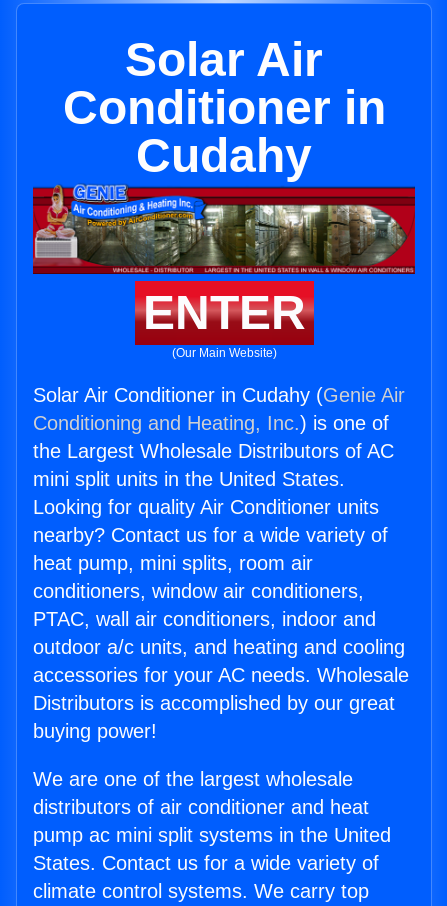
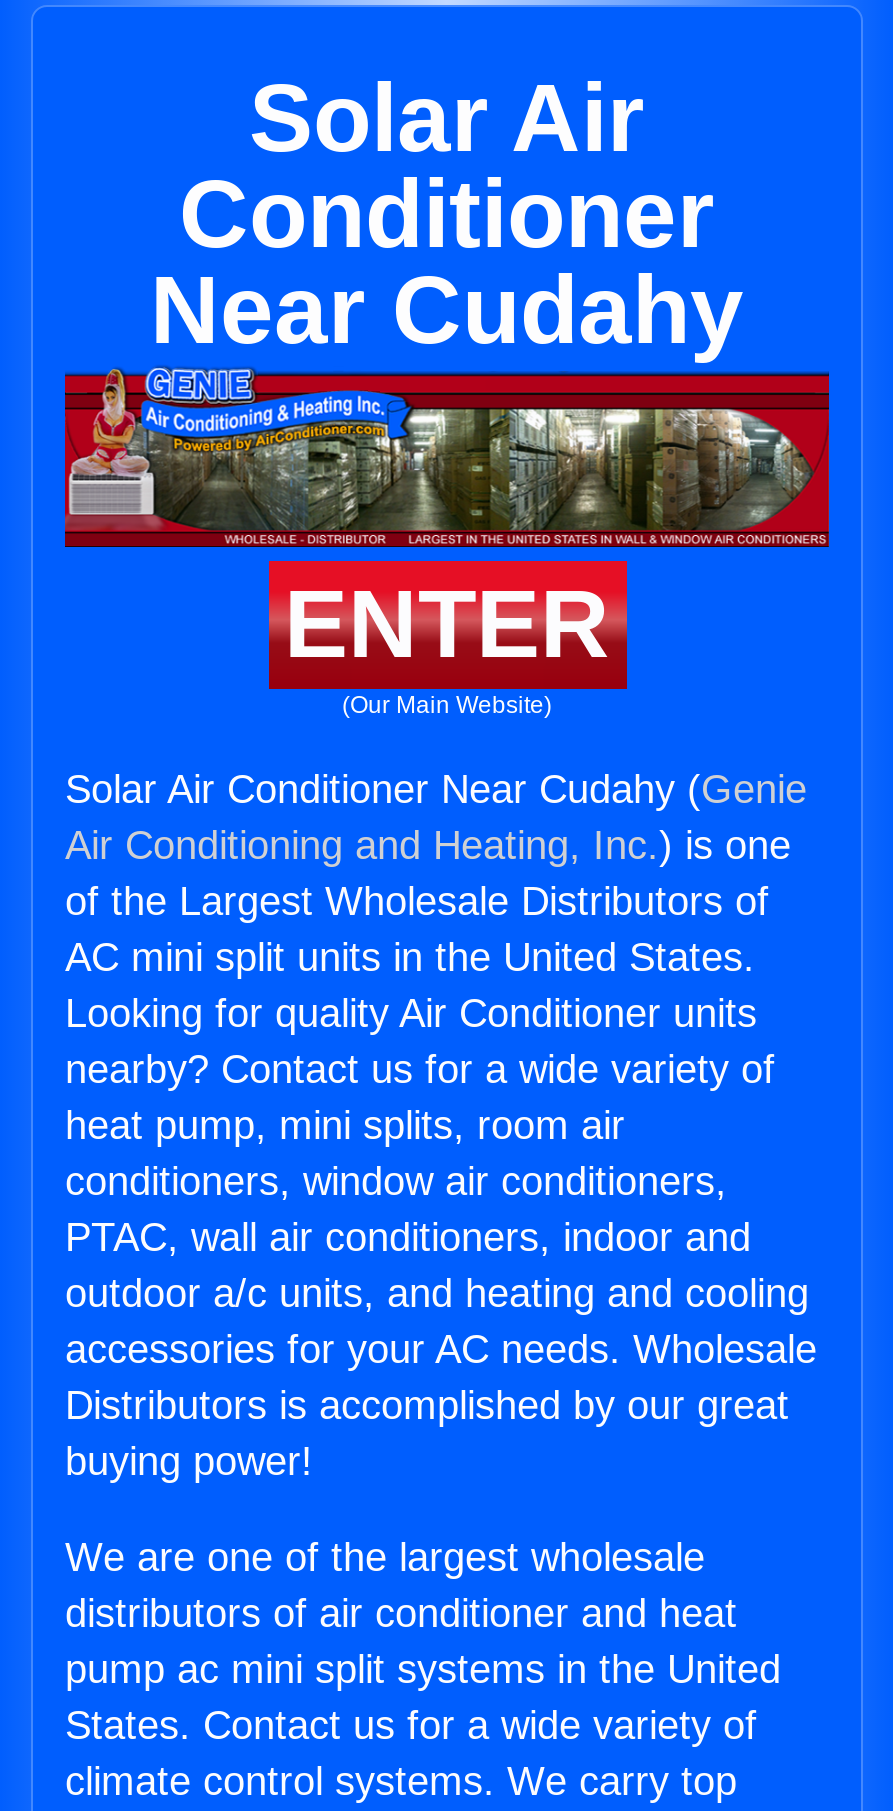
- Conditioner in
- Cudahy
+ Conditioner
+ Near Cudahy

- Solar Air Conditioner in Cudahy (Genie Air
- Conditioning and Heating, Inc.) is one of
- the Largest Wholesale Distributors of AC
- mini split units in the United States.
+ Solar Air Conditioner Near Cudahy (Genie
+ Air Conditioning and Heating, Inc.) is one
+ of the Largest Wholesale Distributors of
+ AC mini split units in the United States.
